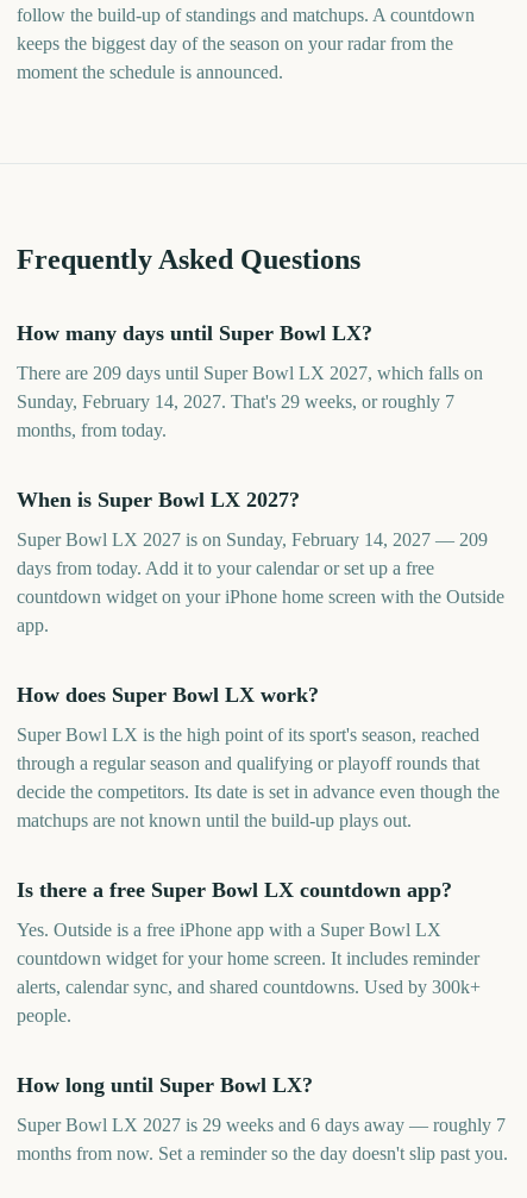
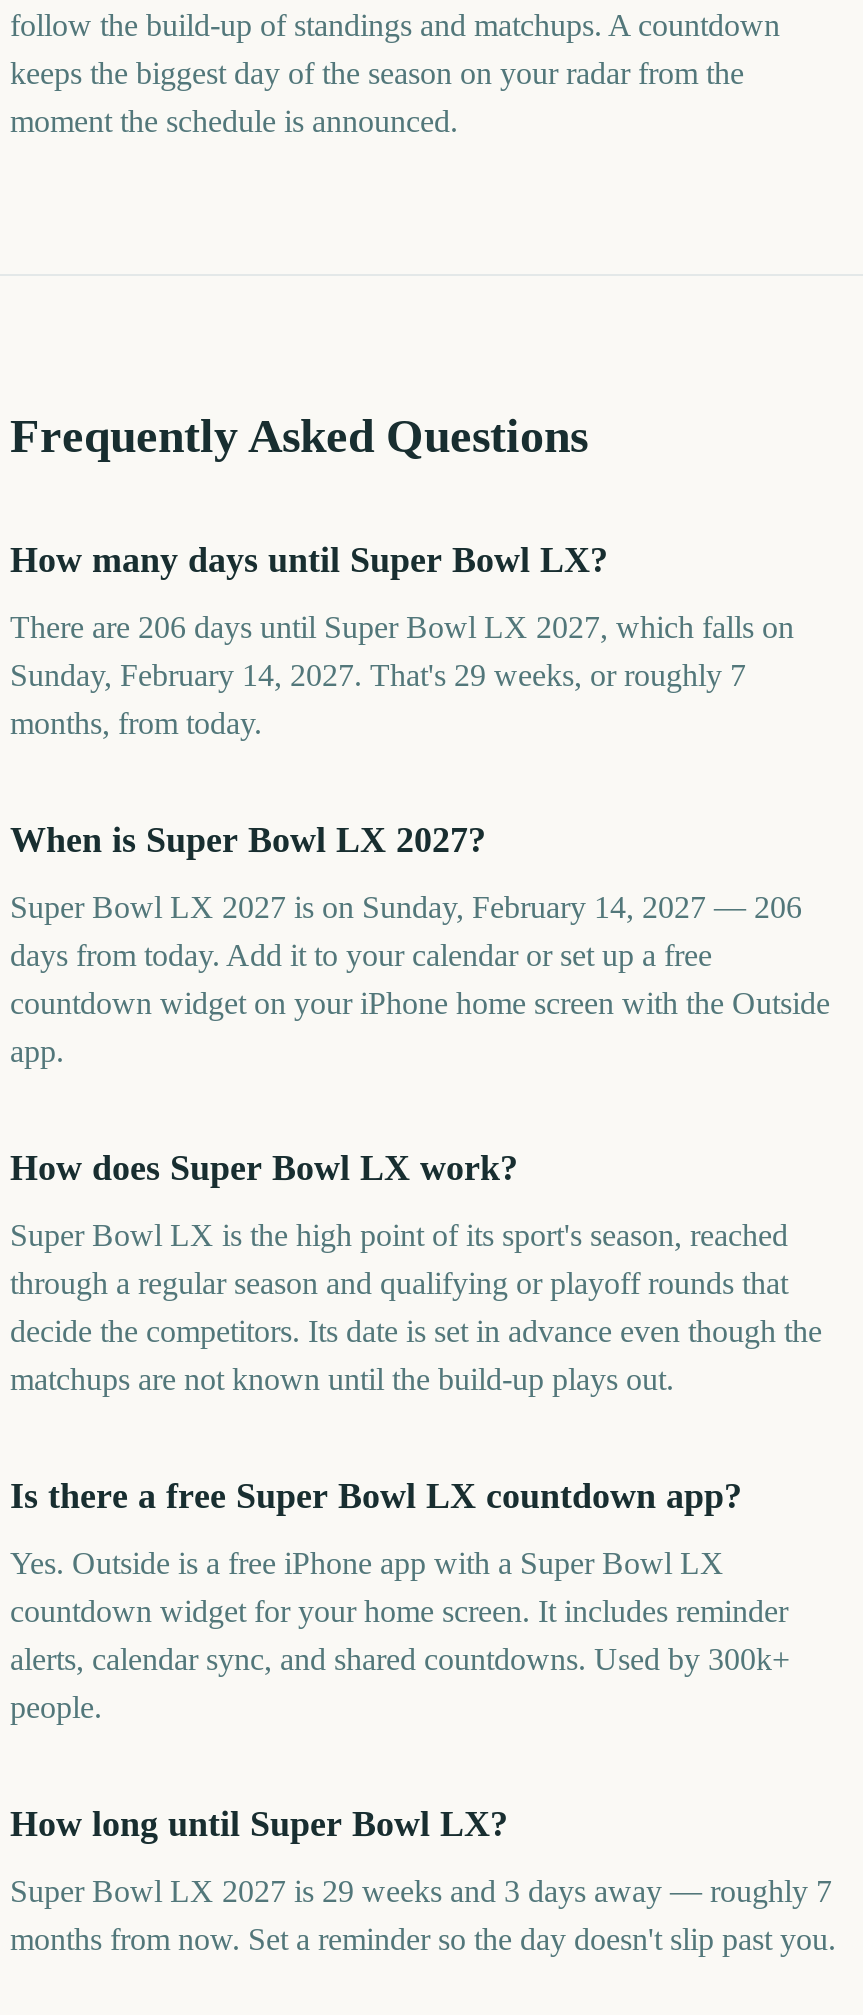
- There are 209 days until Super Bowl LX 2027, which falls on
+ There are 206 days until Super Bowl LX 2027, which falls on

- Super Bowl LX 2027 is on Sunday, February 14, 2027 — 209
+ Super Bowl LX 2027 is on Sunday, February 14, 2027 — 206

- Super Bowl LX 2027 is 29 weeks and 6 days away — roughly 7
+ Super Bowl LX 2027 is 29 weeks and 3 days away — roughly 7
